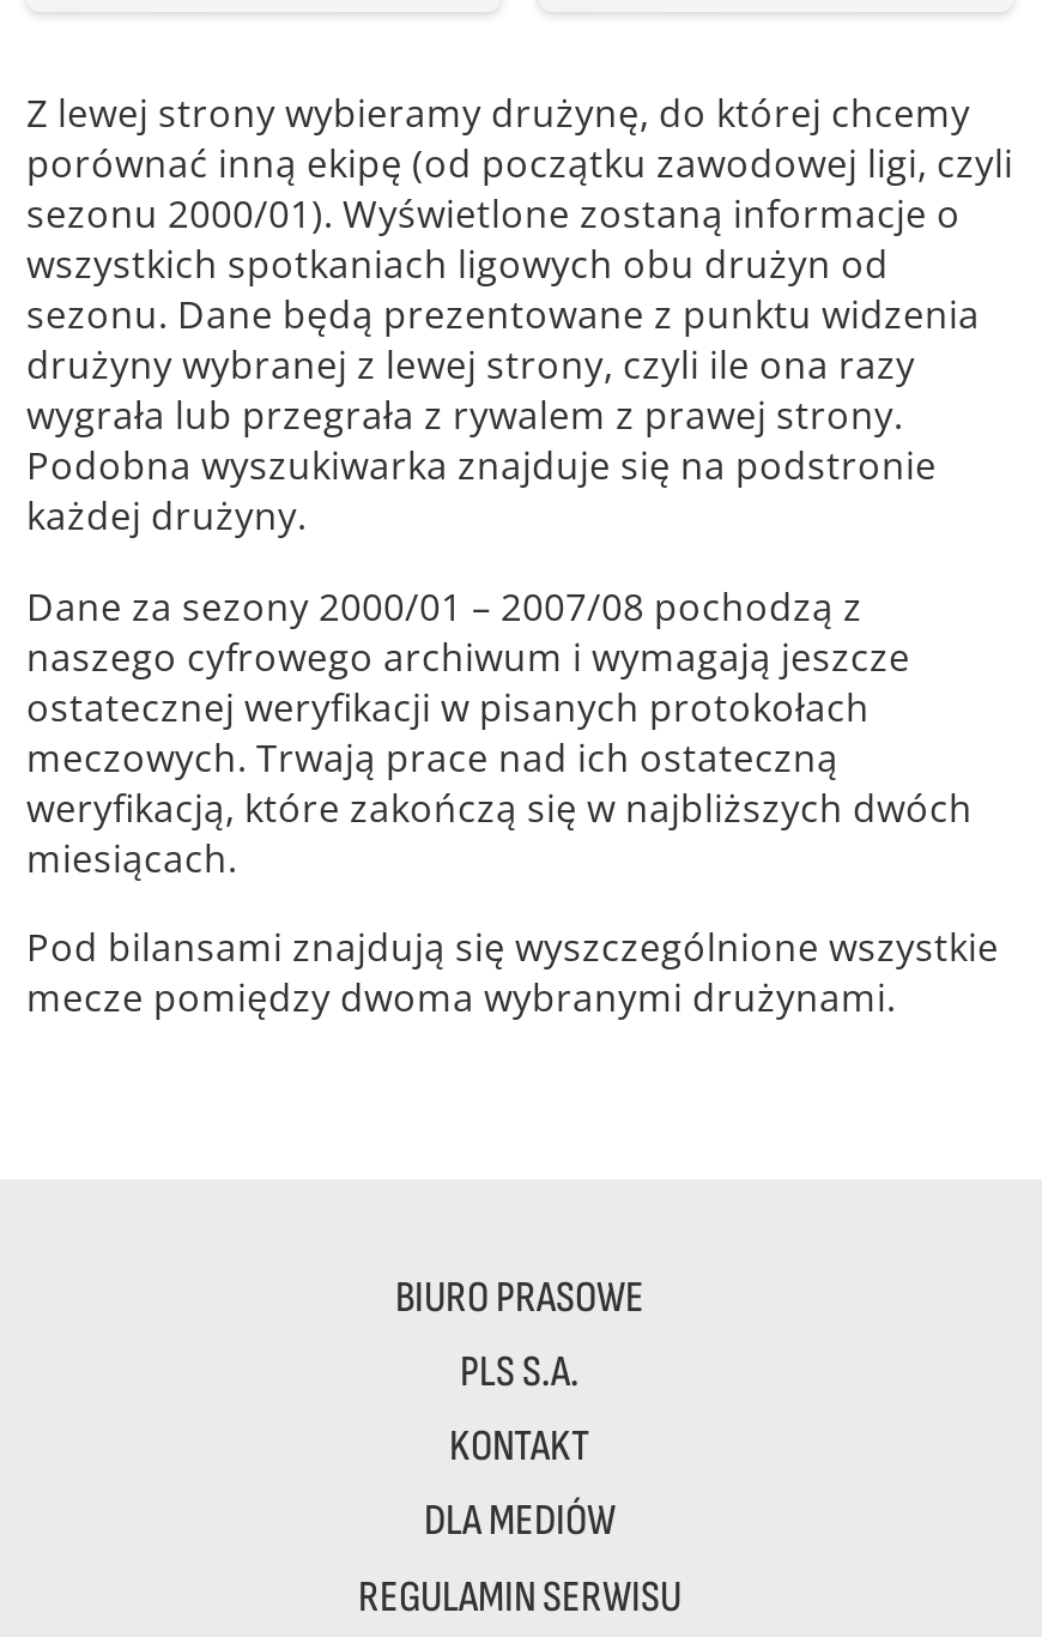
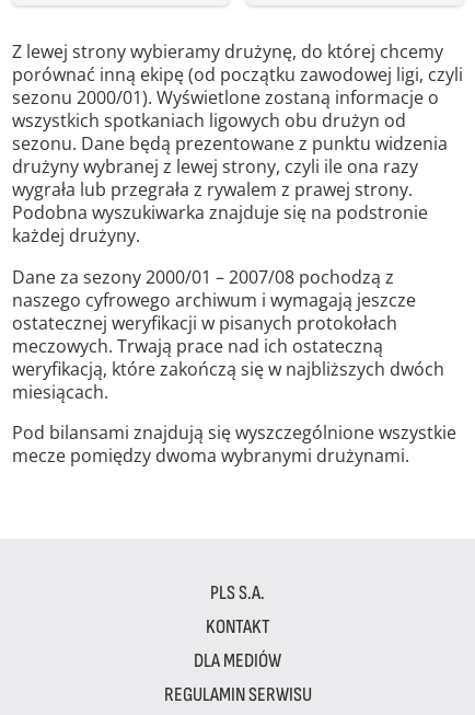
- BIURO PRASOWE
